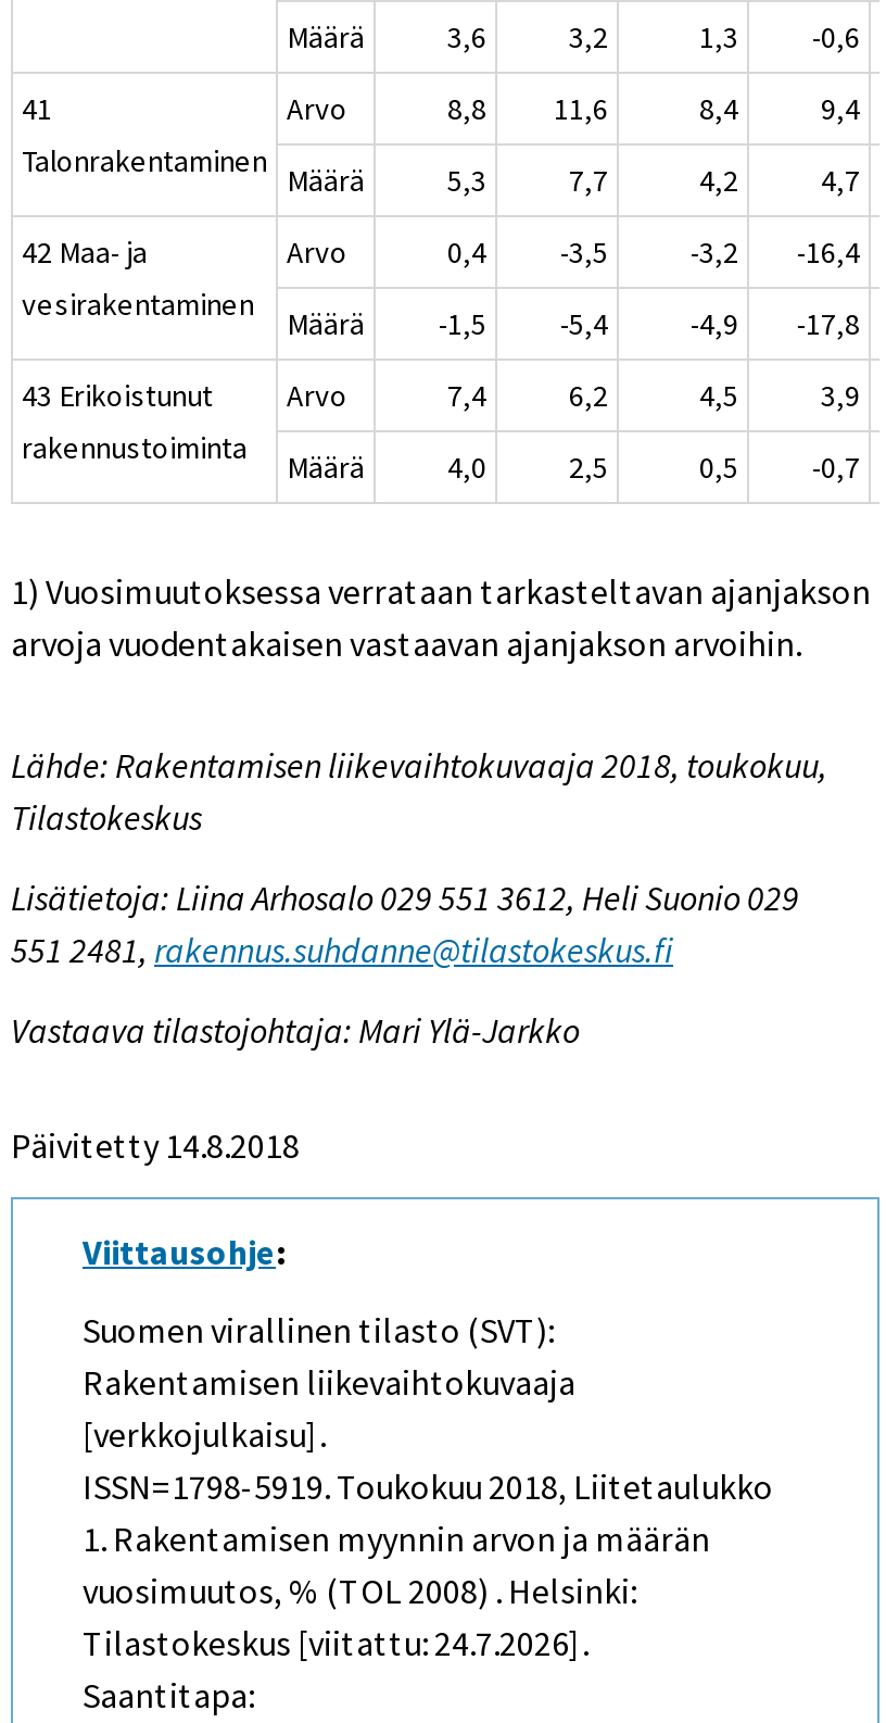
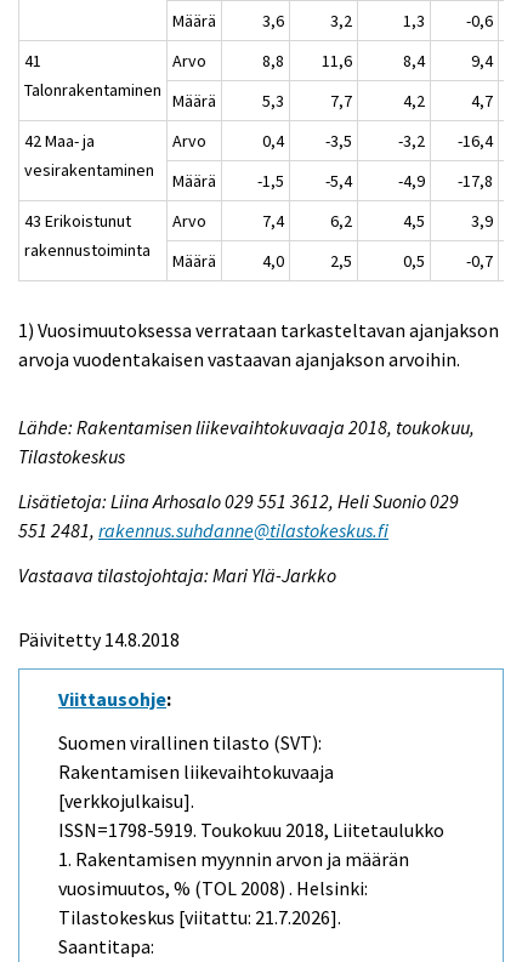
- Tilastokeskus [viitattu: 24.7.2026].
+ Tilastokeskus [viitattu: 21.7.2026].
